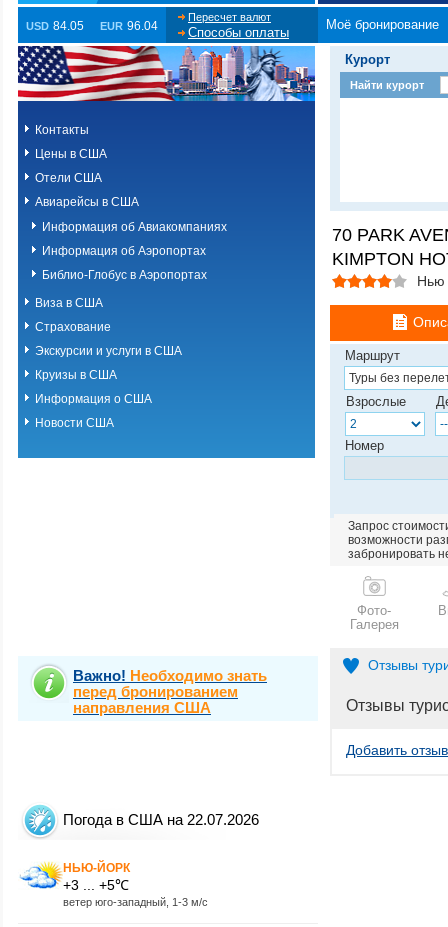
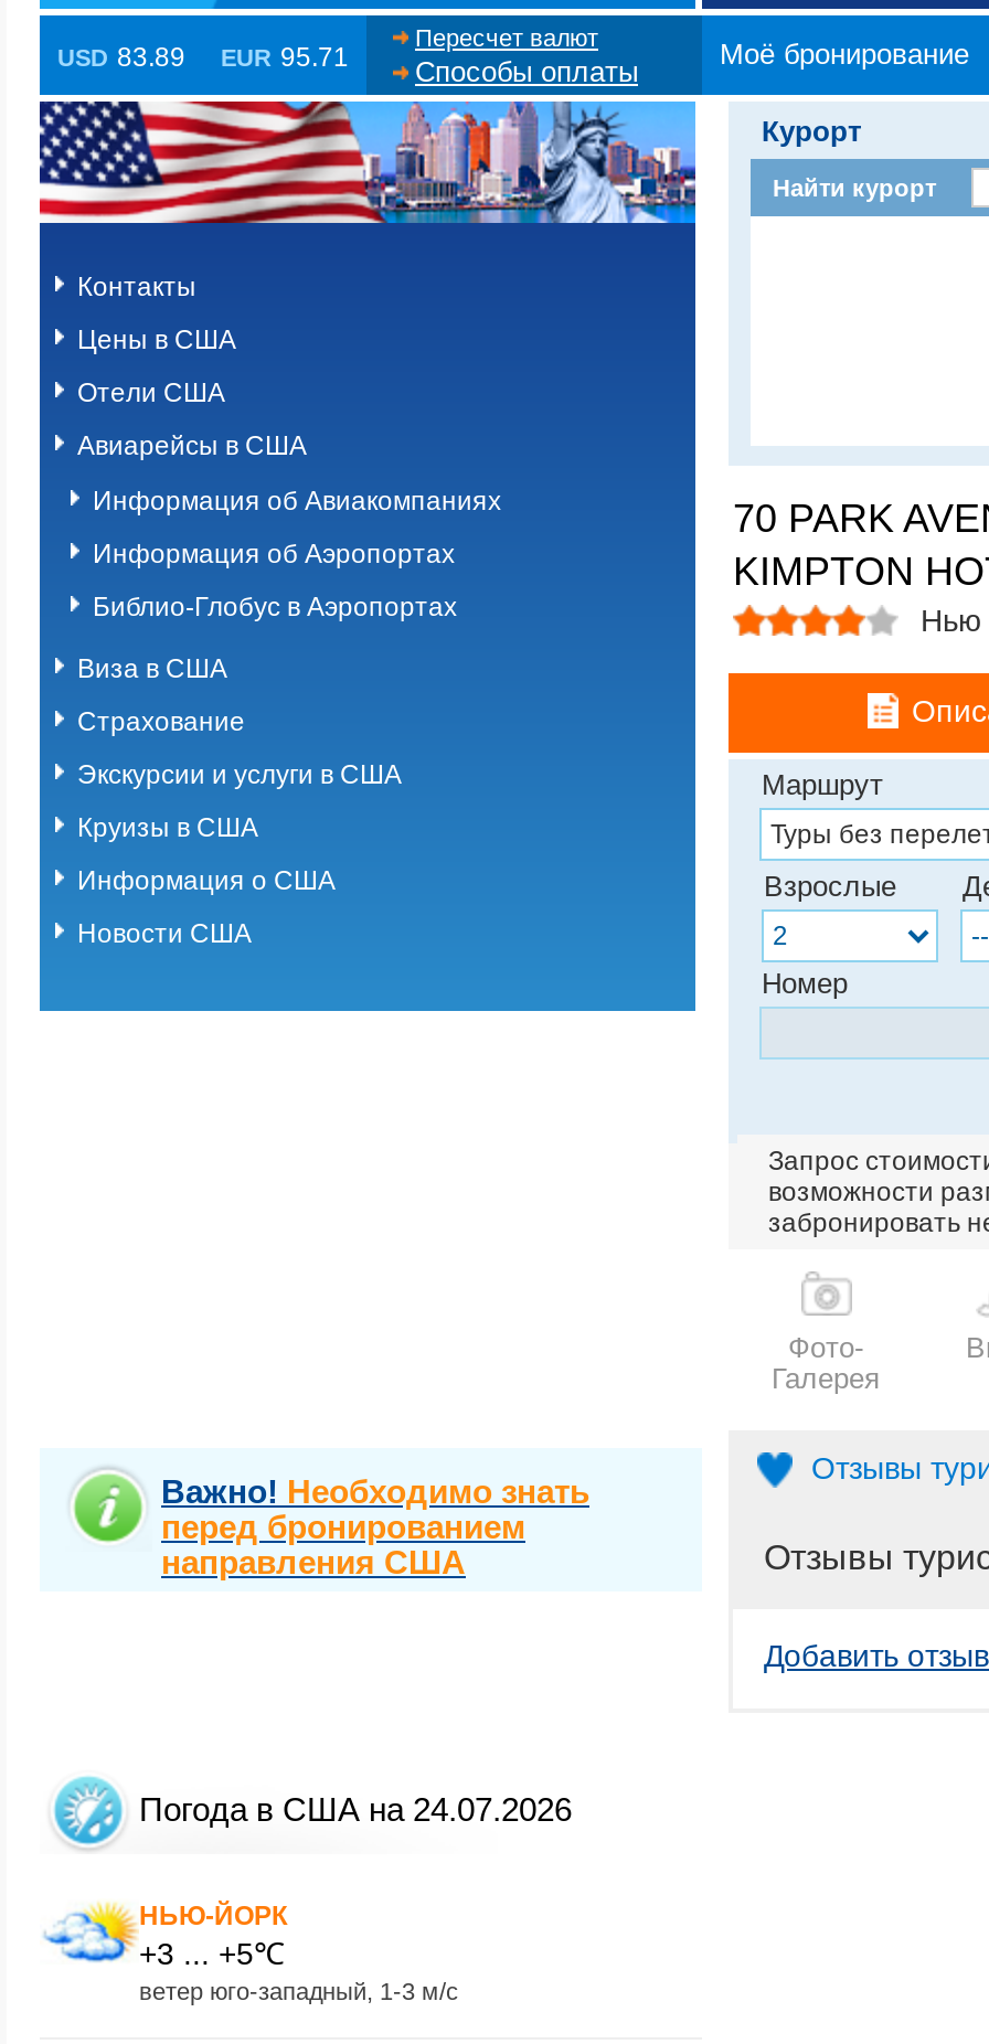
- USD 84.05
+ USD 83.89

- EUR 96.04
+ EUR 95.71

- Погода в США на 22.07.2026
+ Погода в США на 24.07.2026
